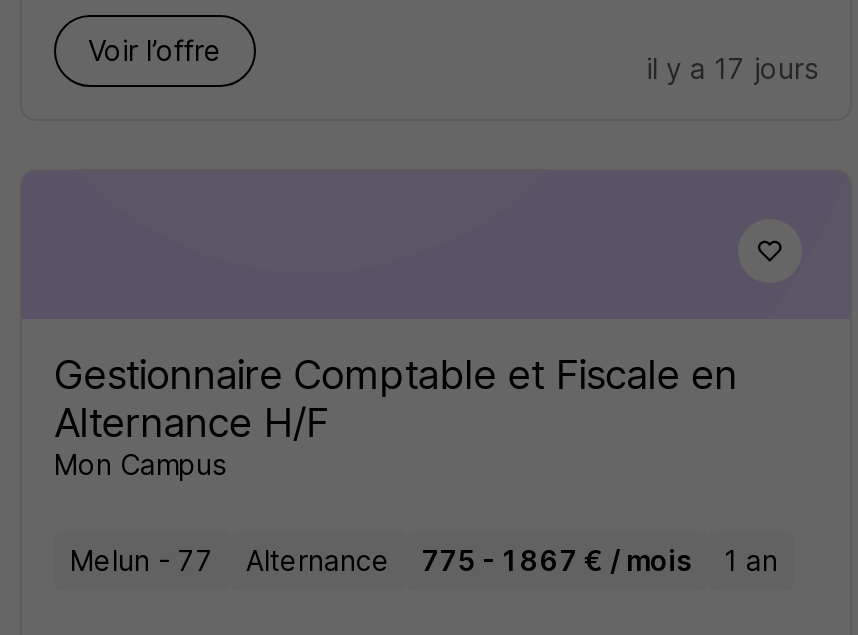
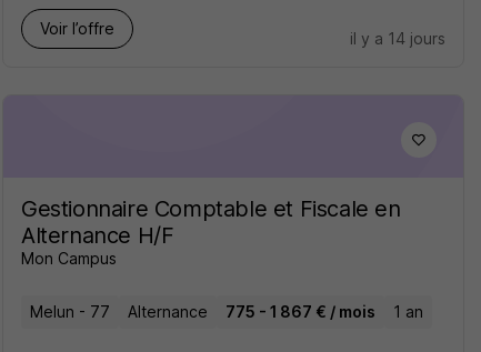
- il y a 17 jours
+ il y a 14 jours
